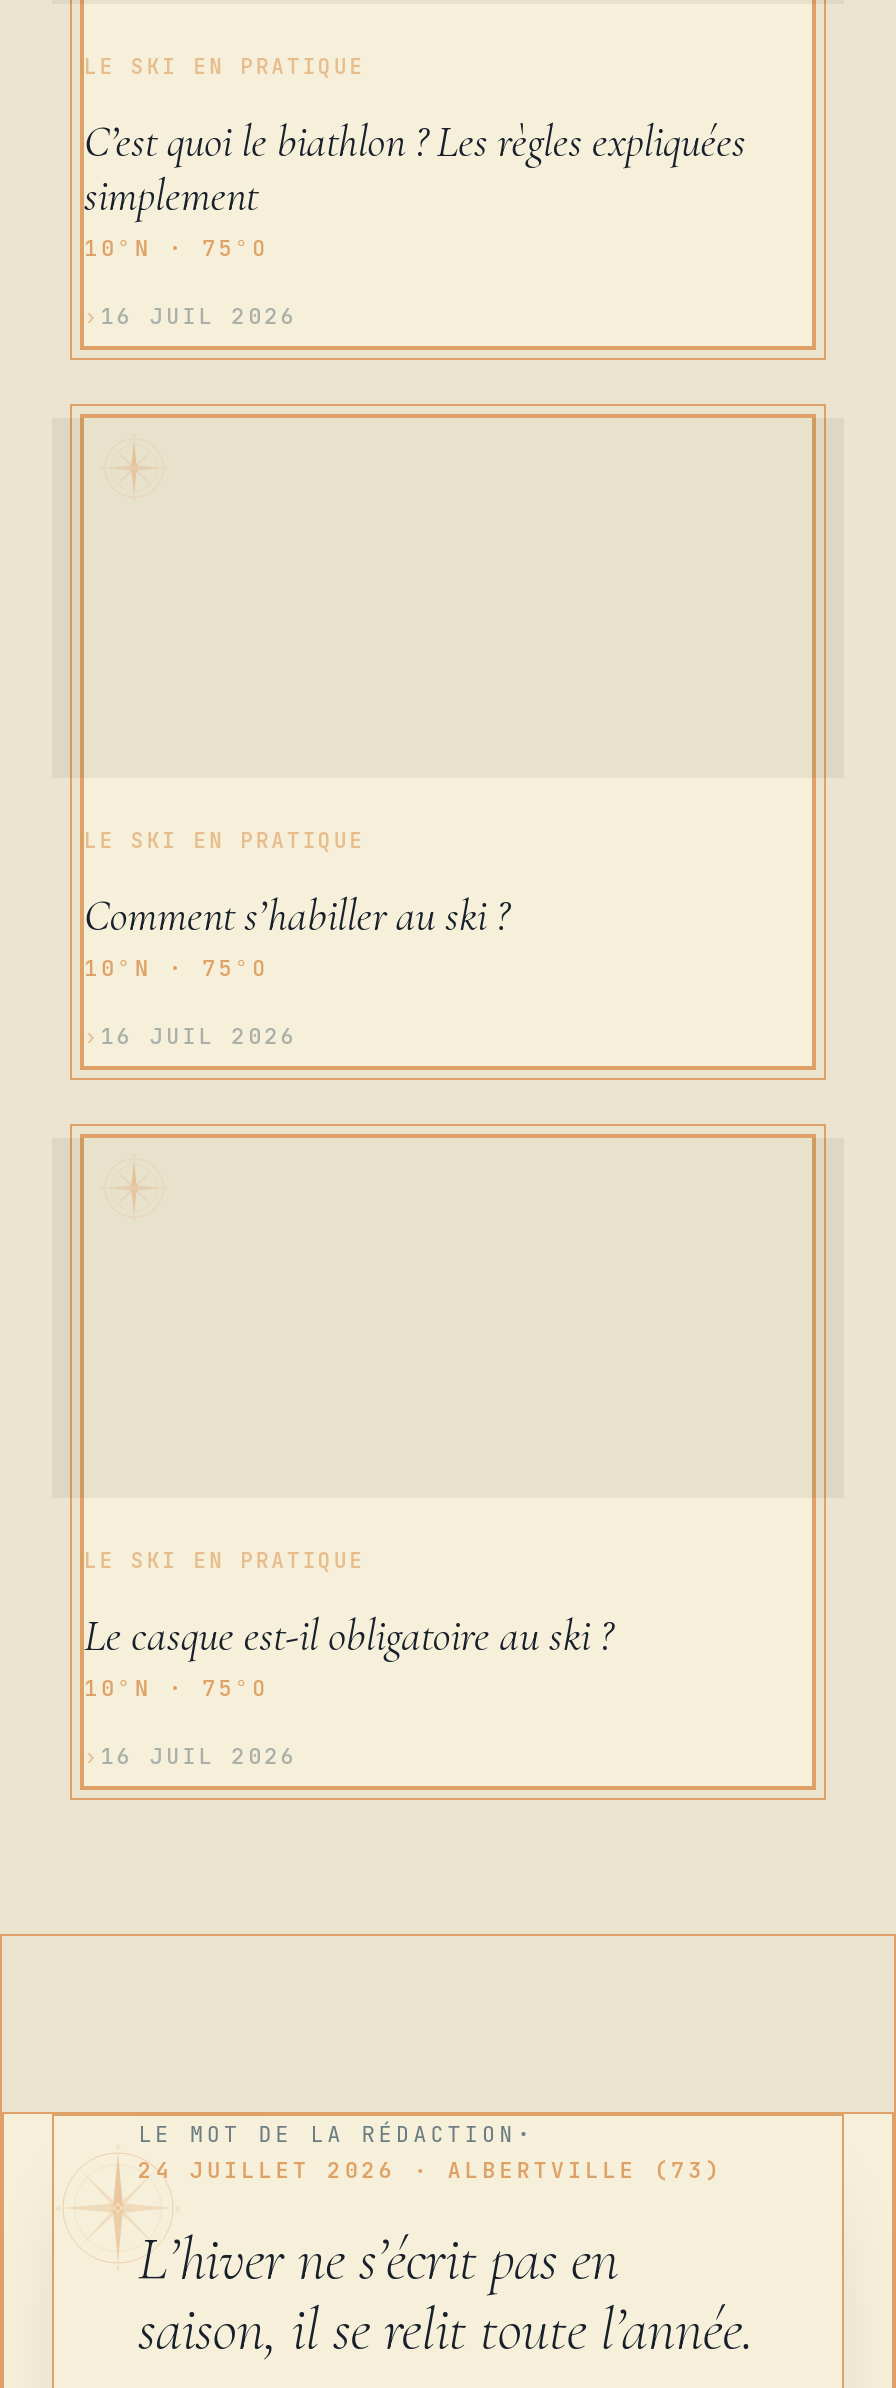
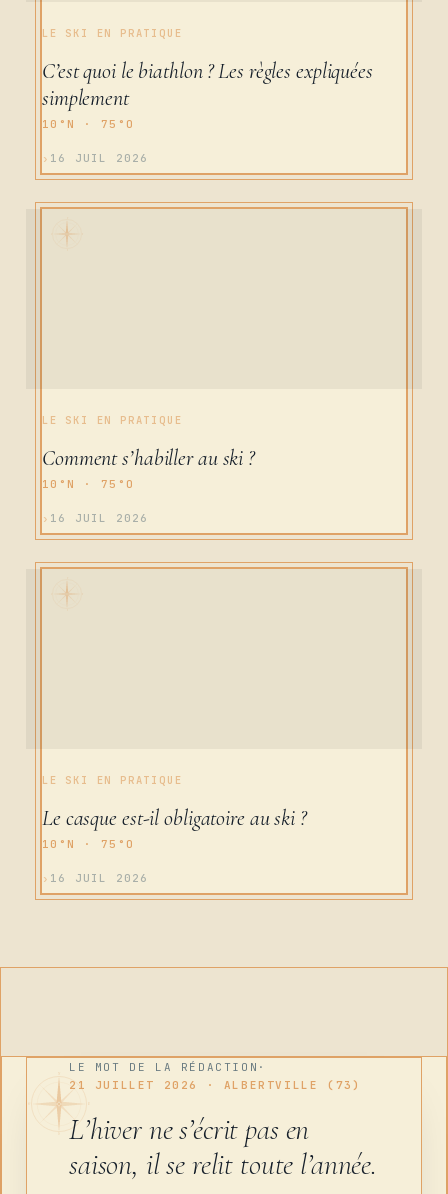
- 24 JUILLET 2026 · ALBERTVILLE (73)
+ 21 JUILLET 2026 · ALBERTVILLE (73)
